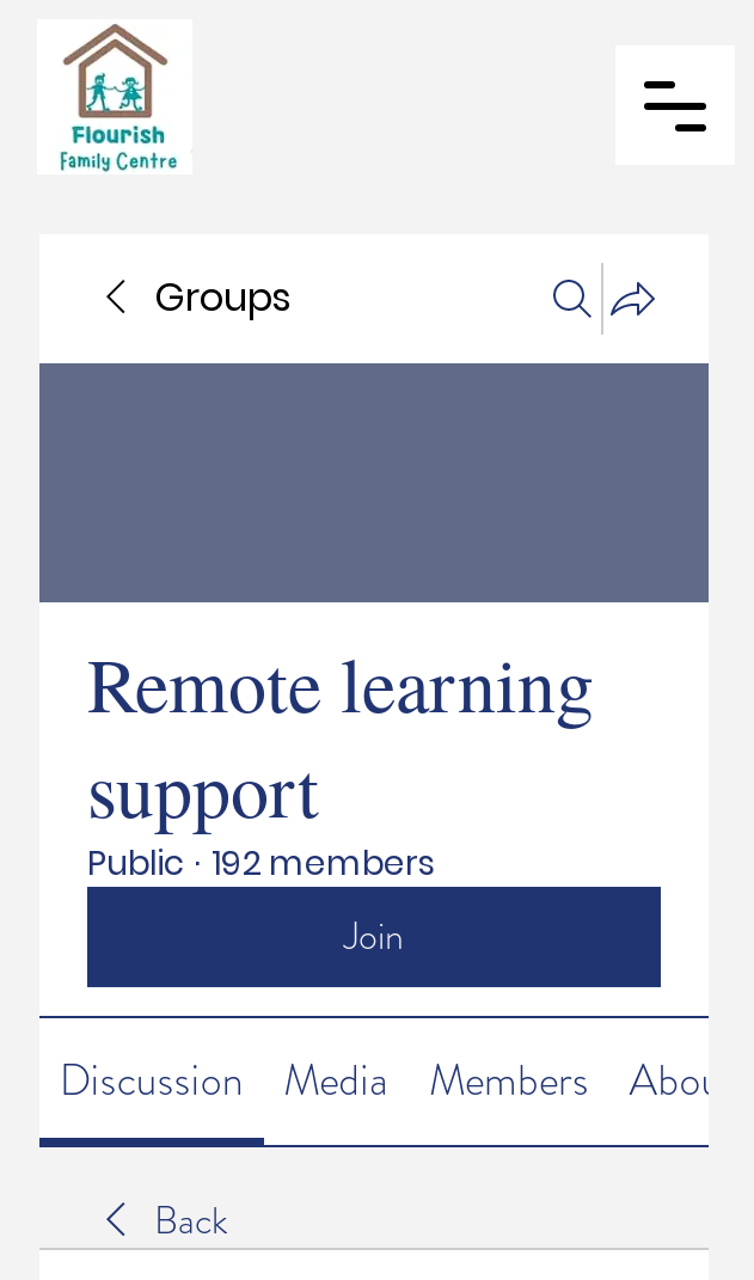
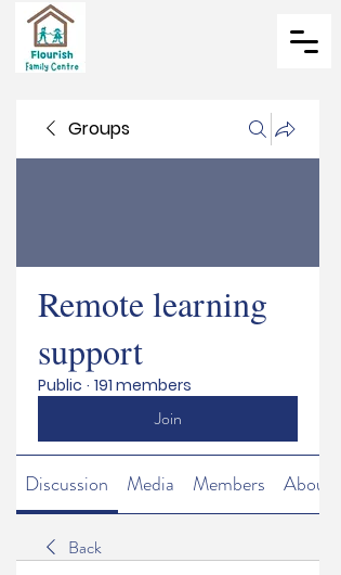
- Public · 192 members
+ Public · 191 members
